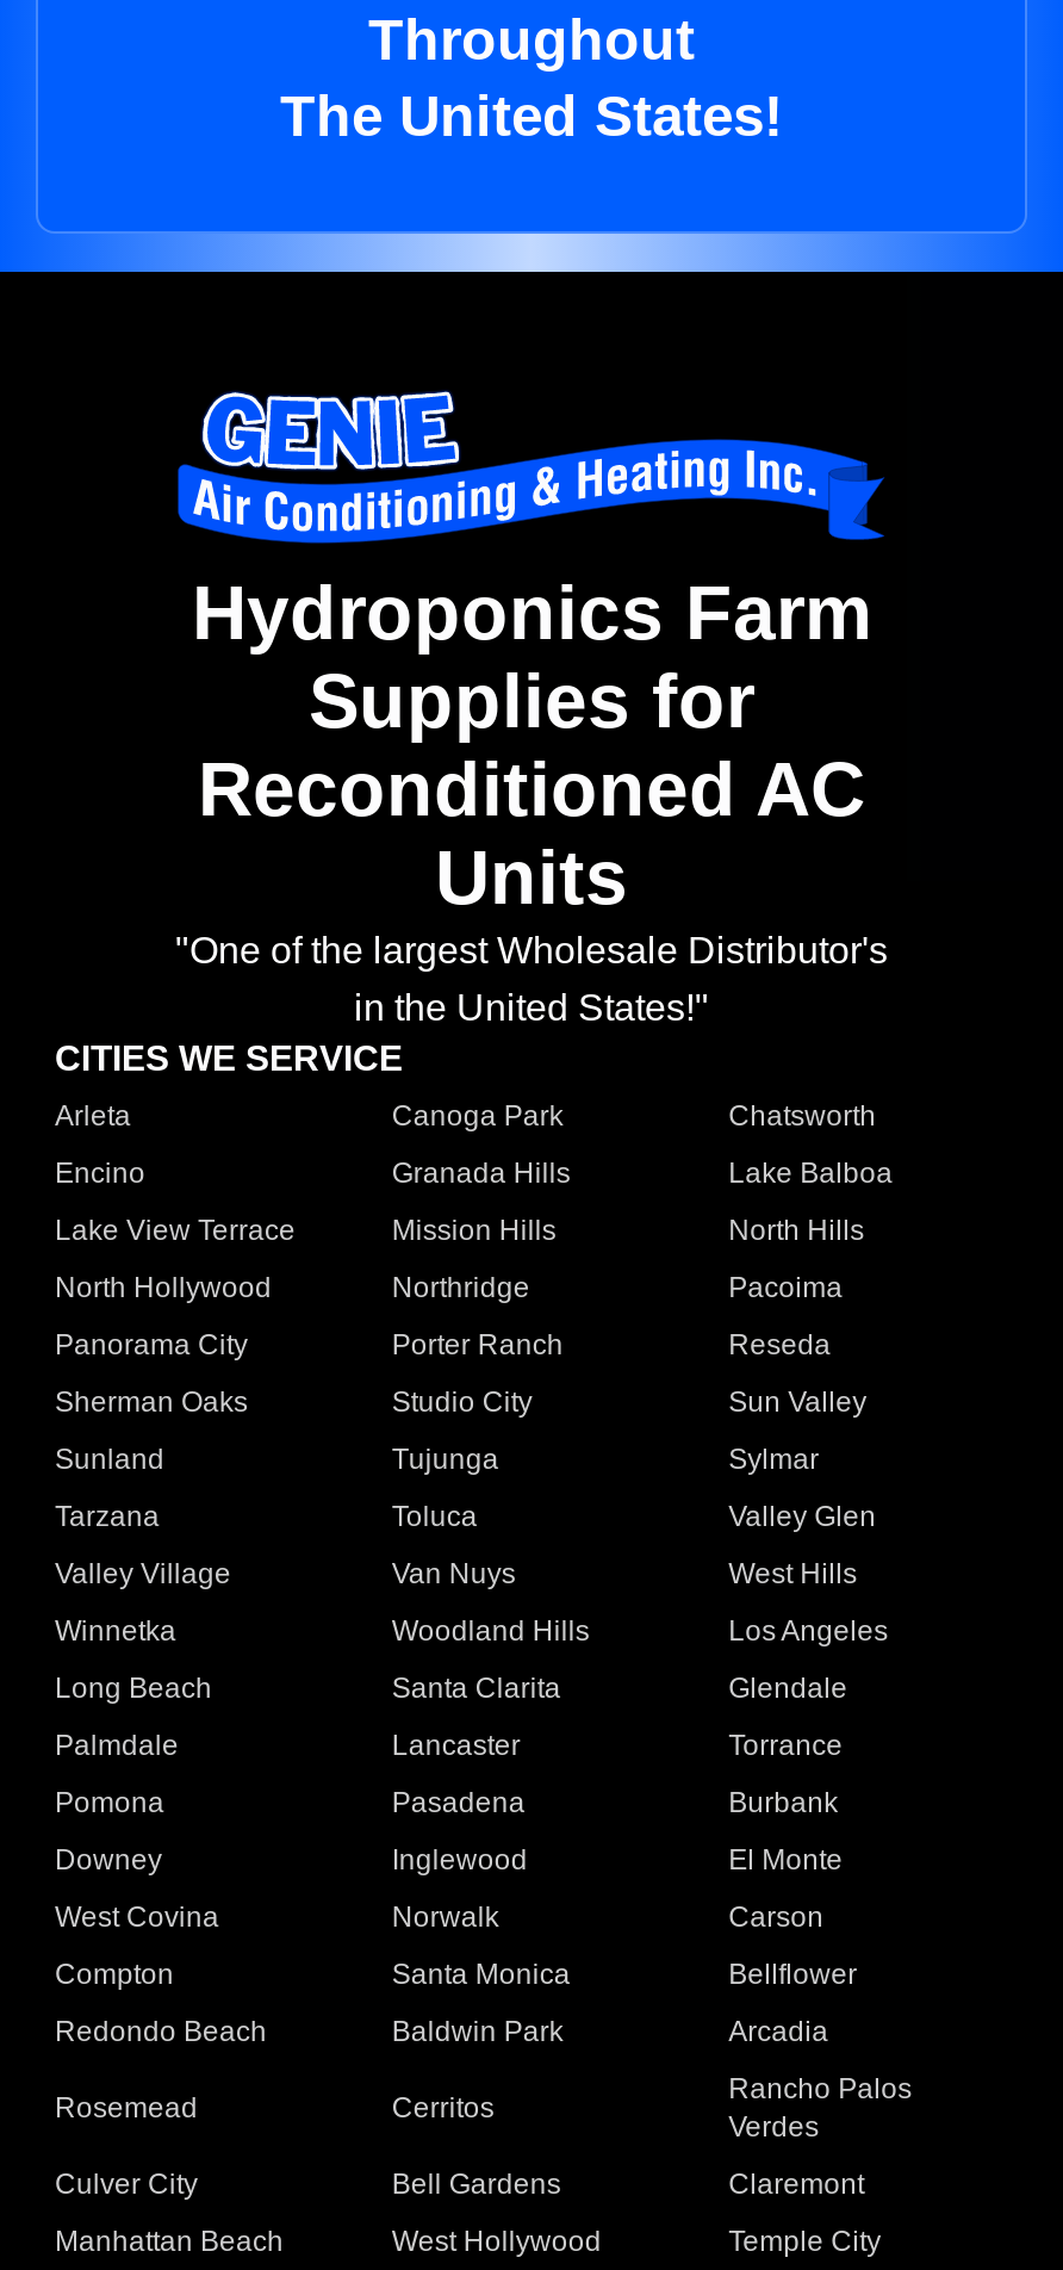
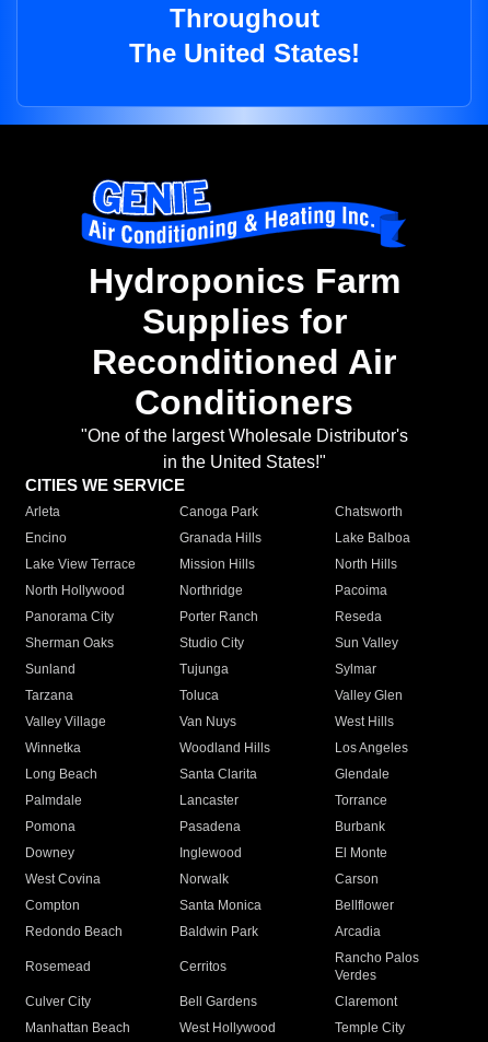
- Reconditioned AC
- Units
+ Reconditioned Air
+ Conditioners
